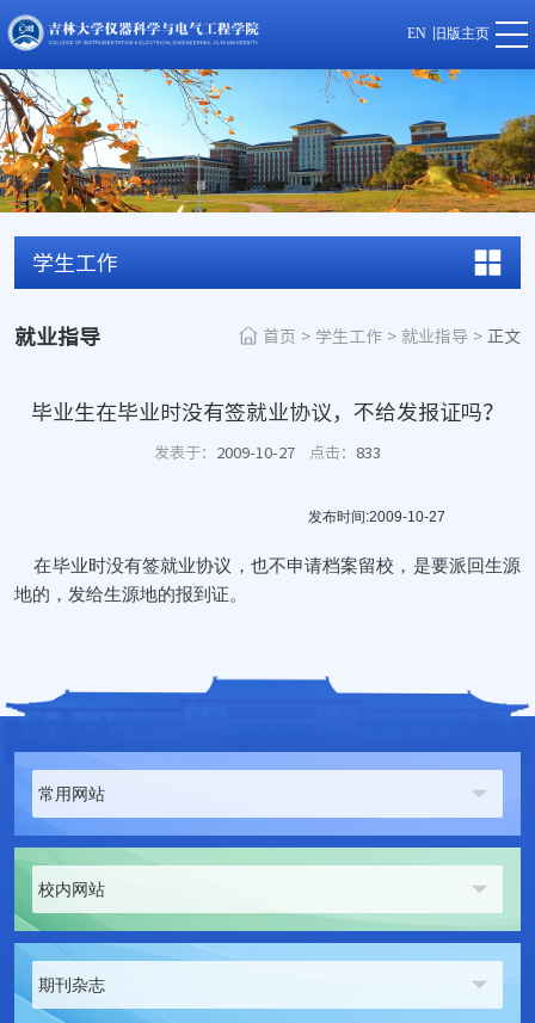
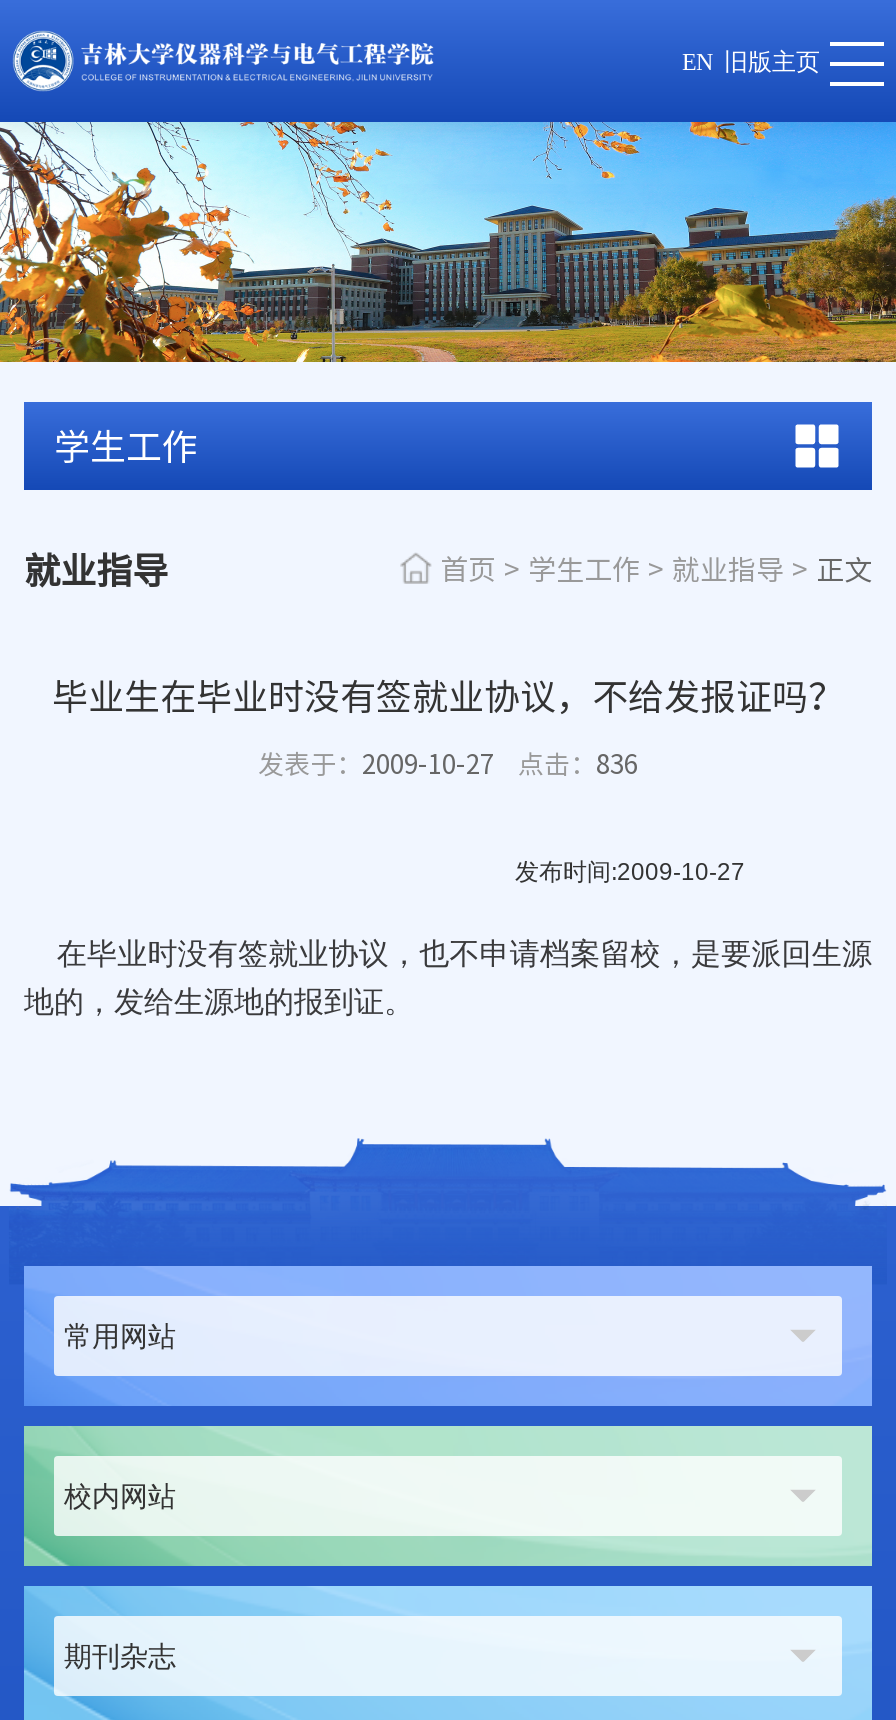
- 发表于：2009-10-27点击：833
+ 发表于：2009-10-27点击：836
